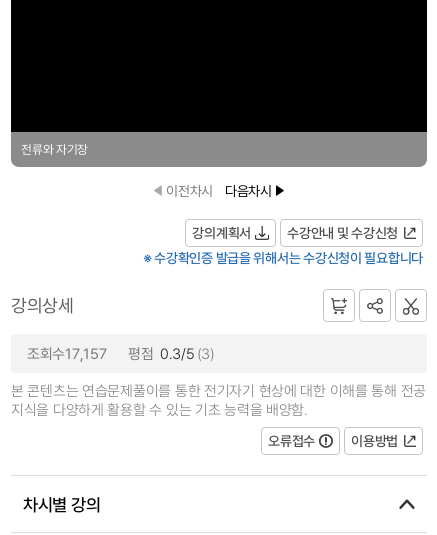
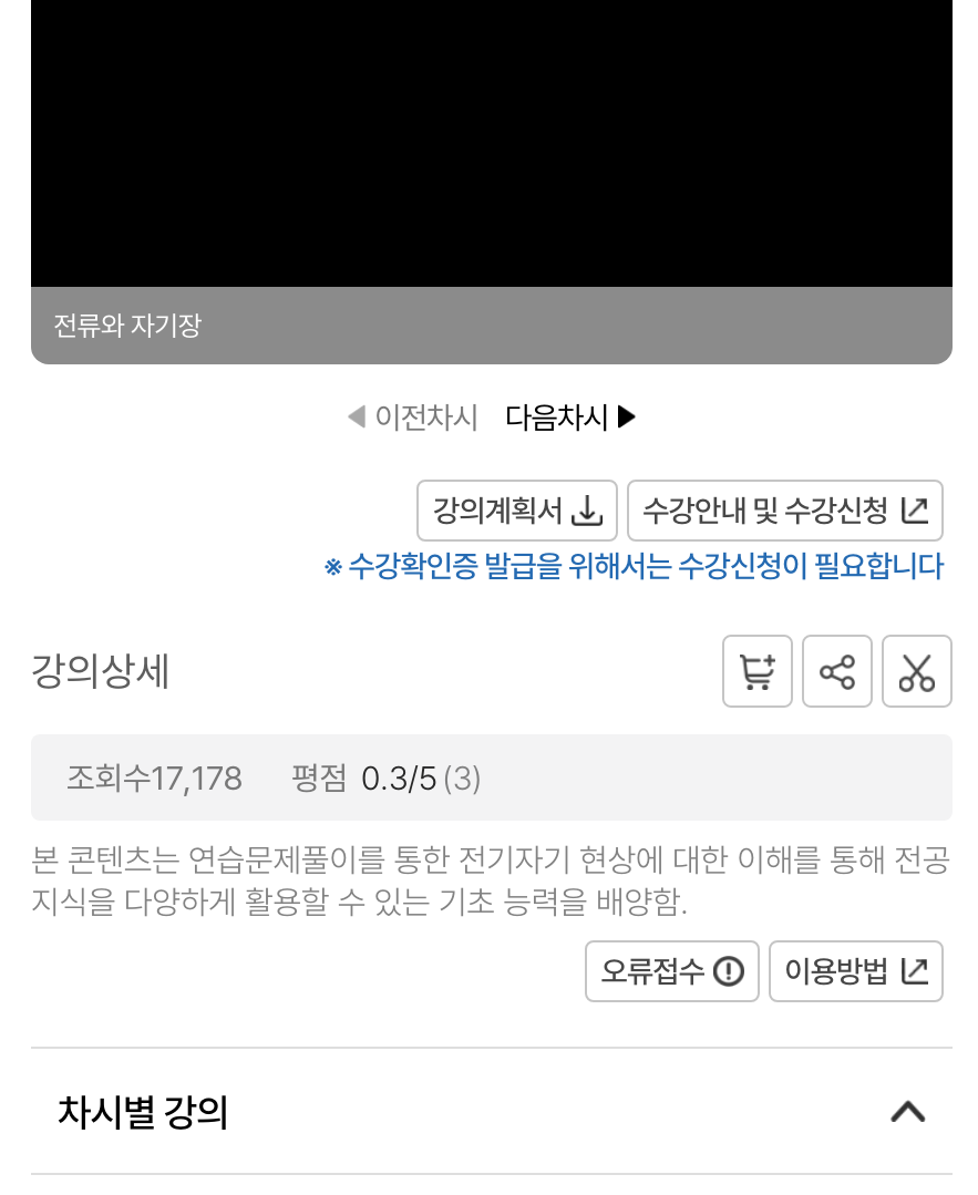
- 조회수17,157 평점 0.3/5 (3)
+ 조회수17,178 평점 0.3/5 (3)
